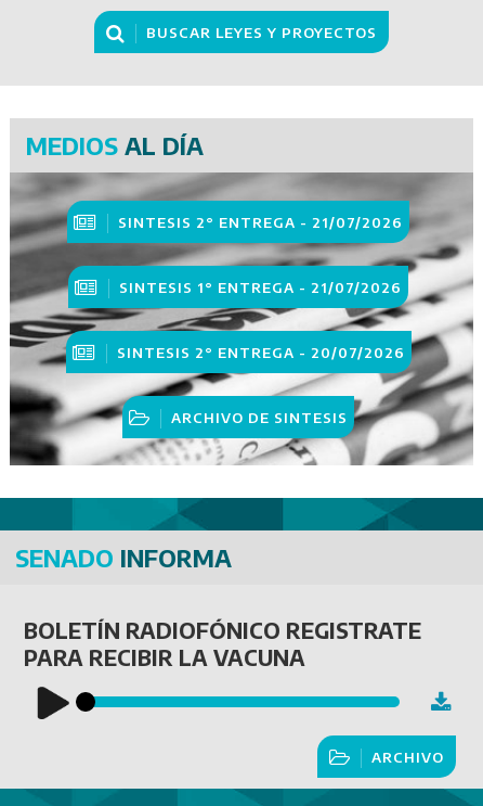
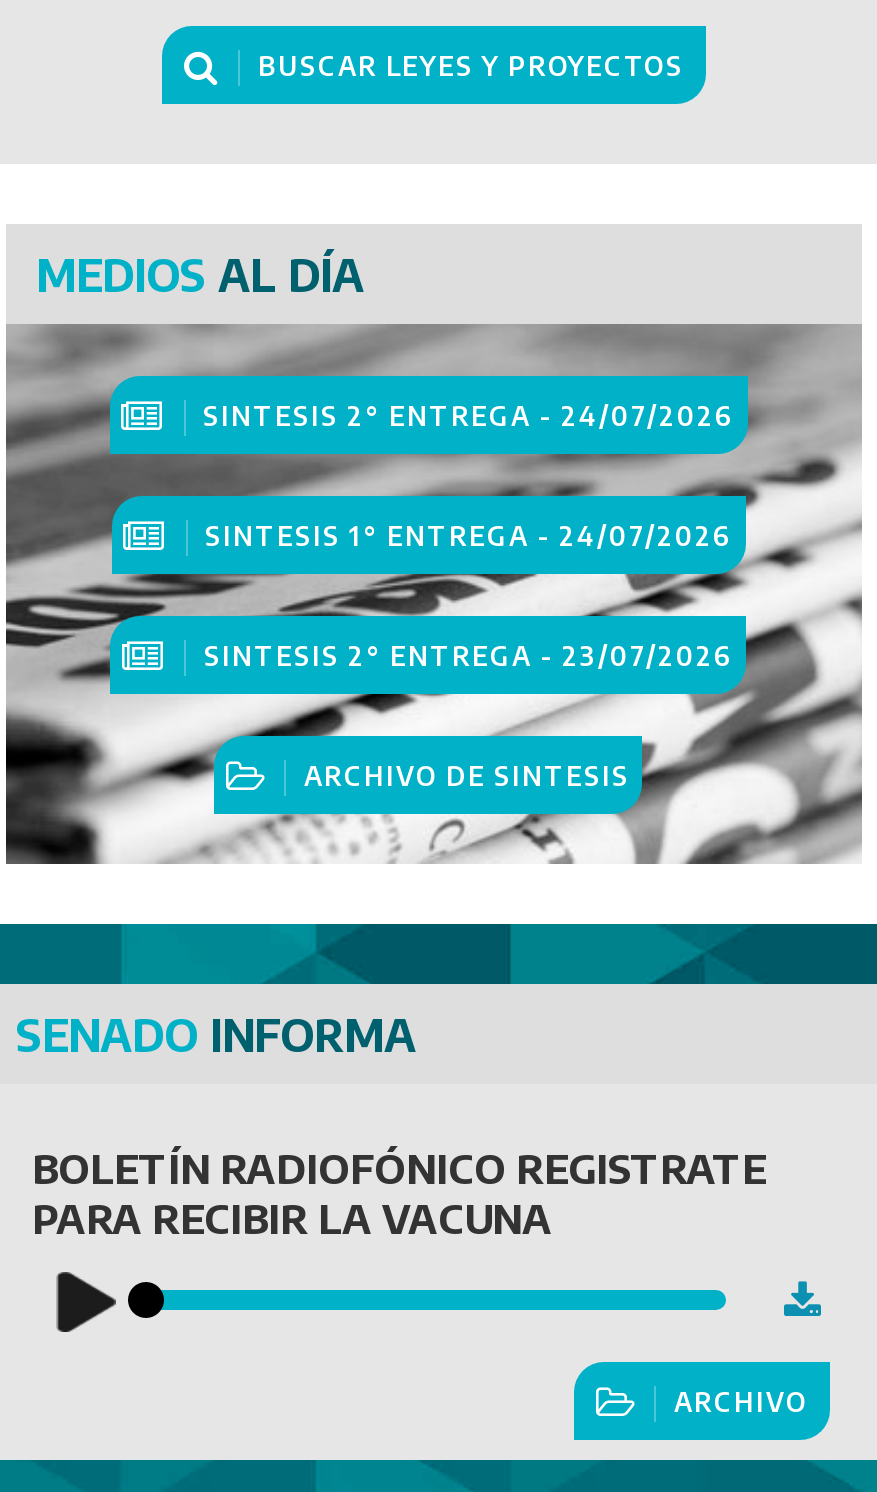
- SINTESIS 2° ENTREGA - 21/07/2026
+ SINTESIS 2° ENTREGA - 24/07/2026

- SINTESIS 1° ENTREGA - 21/07/2026
+ SINTESIS 1° ENTREGA - 24/07/2026

- SINTESIS 2° ENTREGA - 20/07/2026
+ SINTESIS 2° ENTREGA - 23/07/2026
